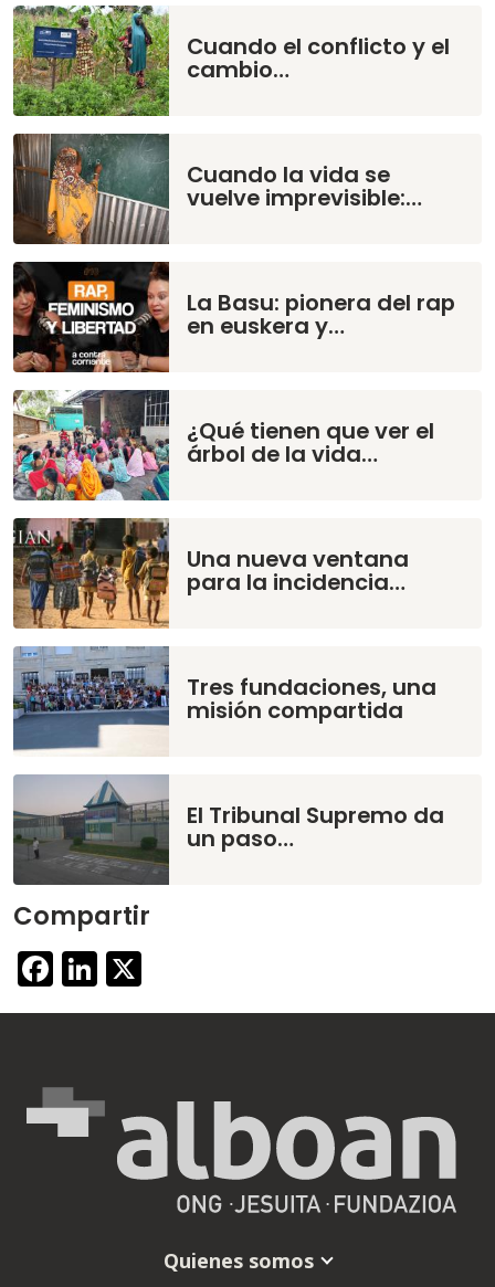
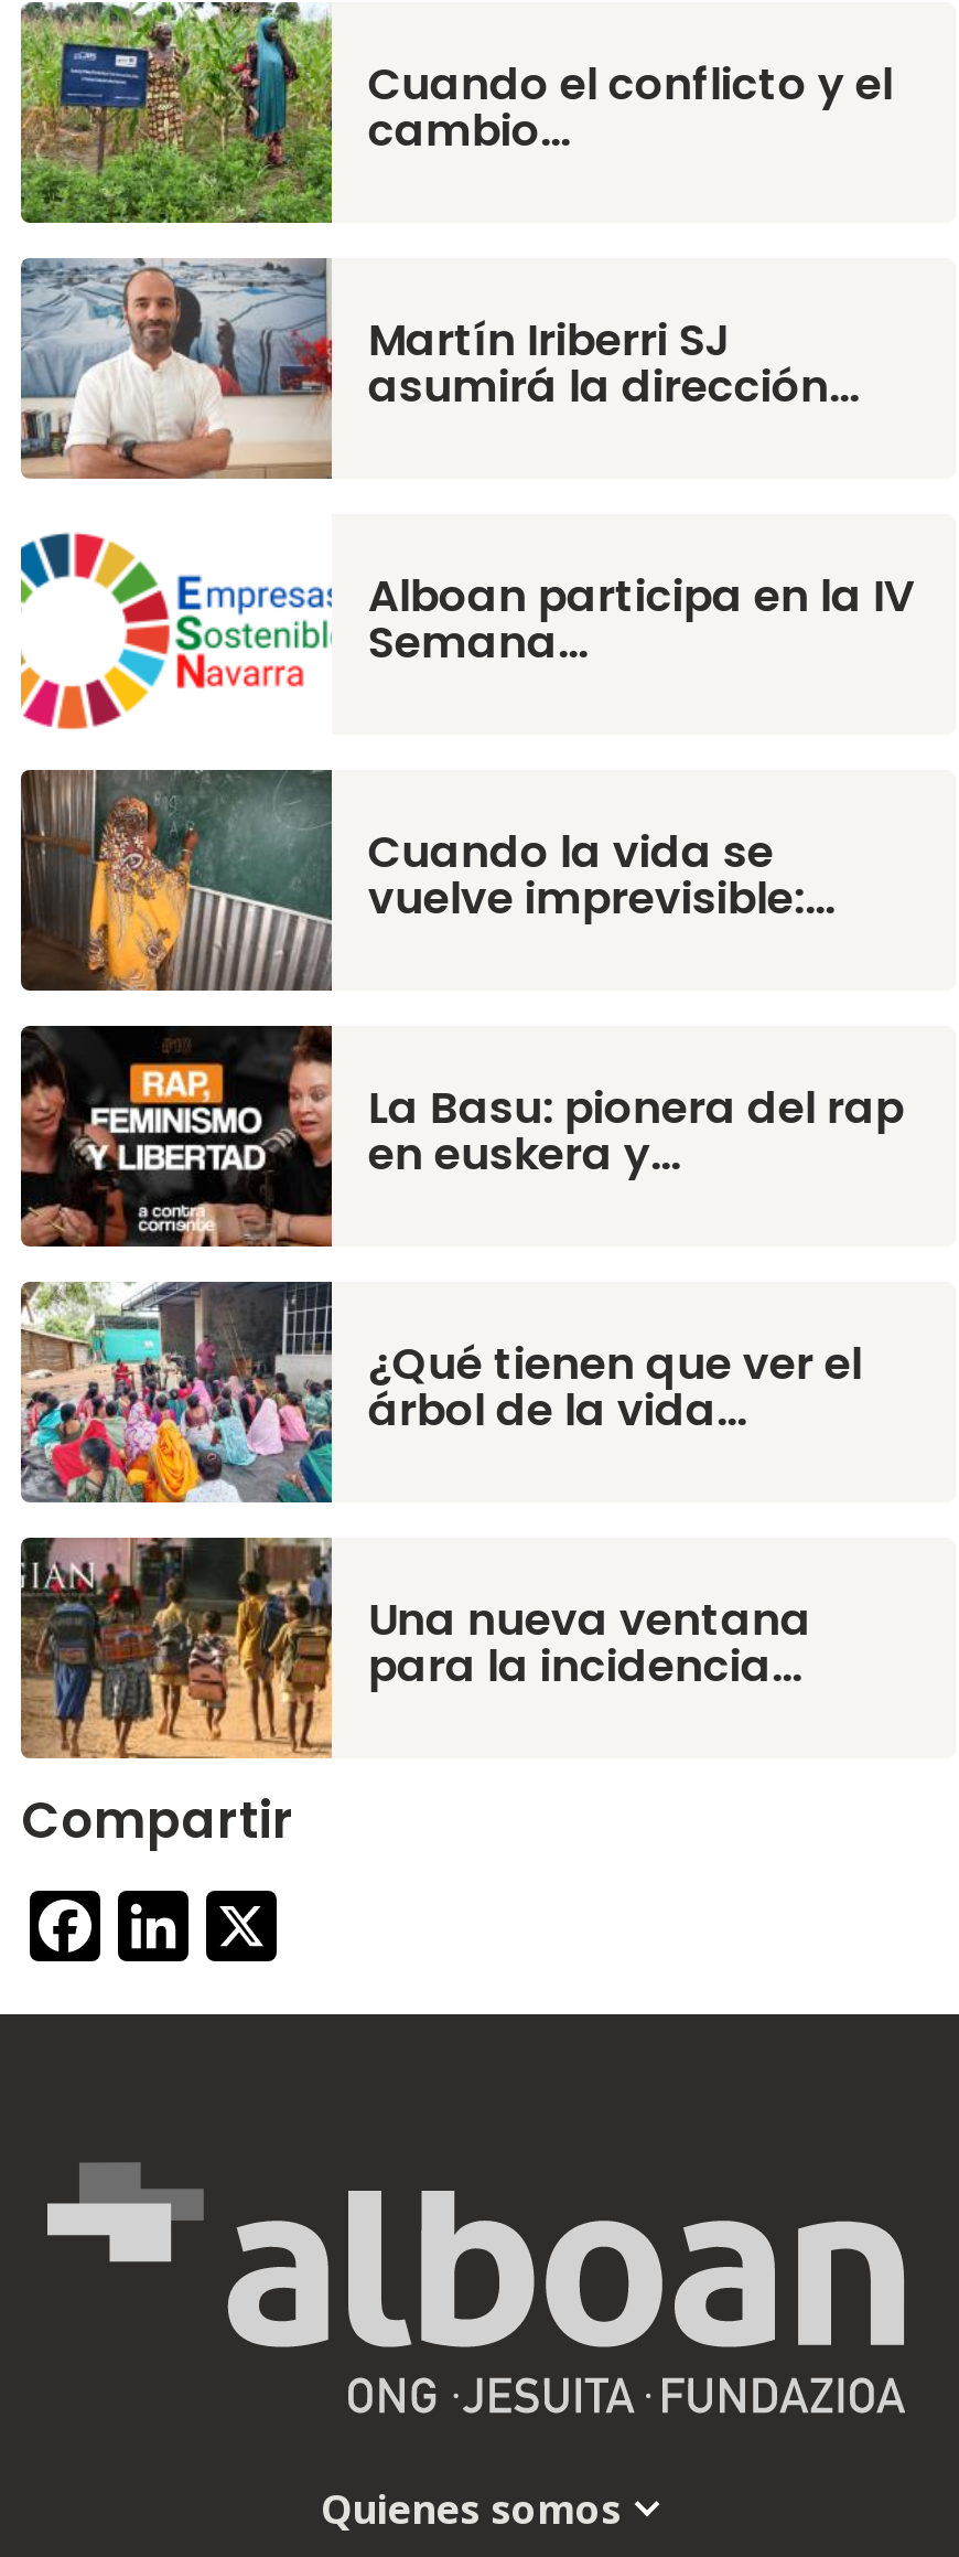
+ [image]
+ Martín Iriberri SJ
+ asumirá la dirección…
+ Alboan participa en la IV
+ Semana…

+ [image]

moved down: [image] | Cuando la vida se | vuelve imprevisible:… | ... | Una nueva ventana | para la incidencia…

- [image]
- Tres fundaciones, una
- misión compartida
- El Tribunal Supremo da
- un paso…

- [image]
